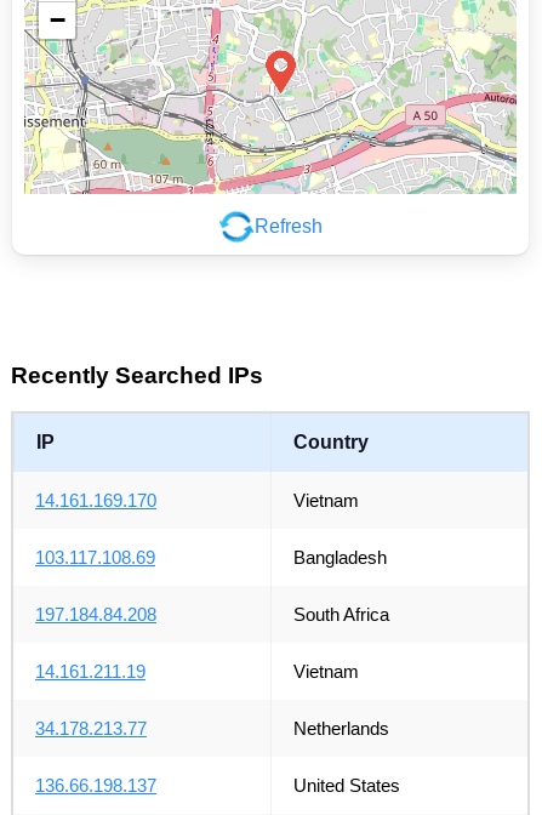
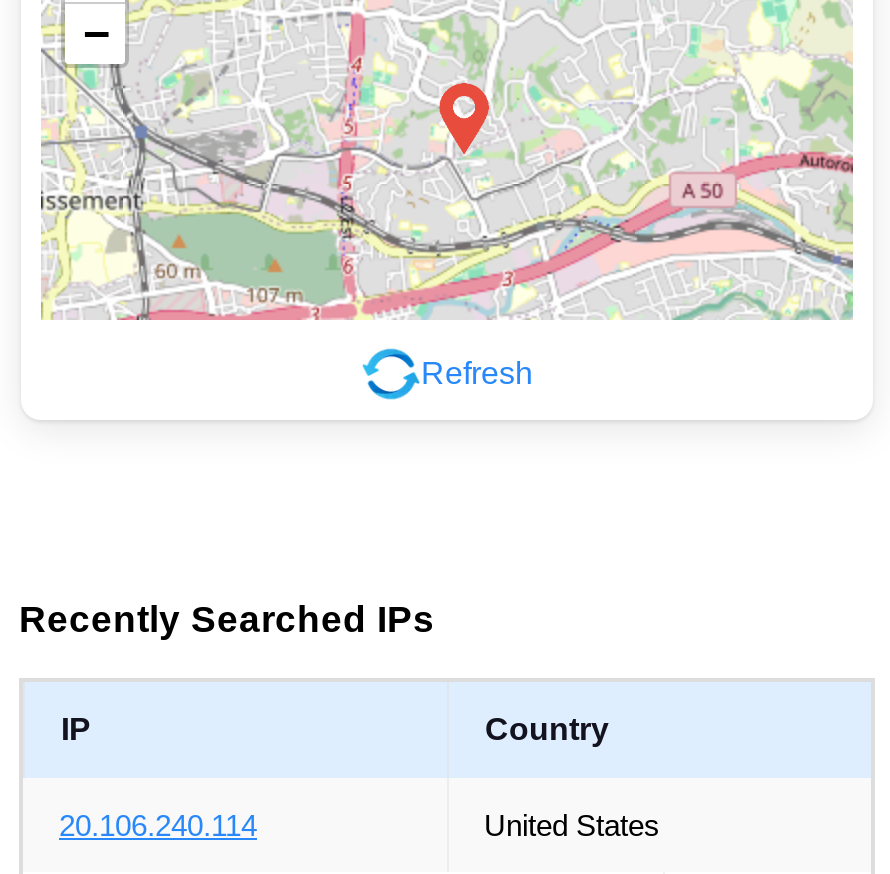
- 14.161.169.170
- Vietnam
- 103.117.108.69
- Bangladesh
- 197.184.84.208
- South Africa
- 14.161.211.19
- Vietnam
- 34.178.213.77
- Netherlands
- 136.66.198.137
+ 20.106.240.114
